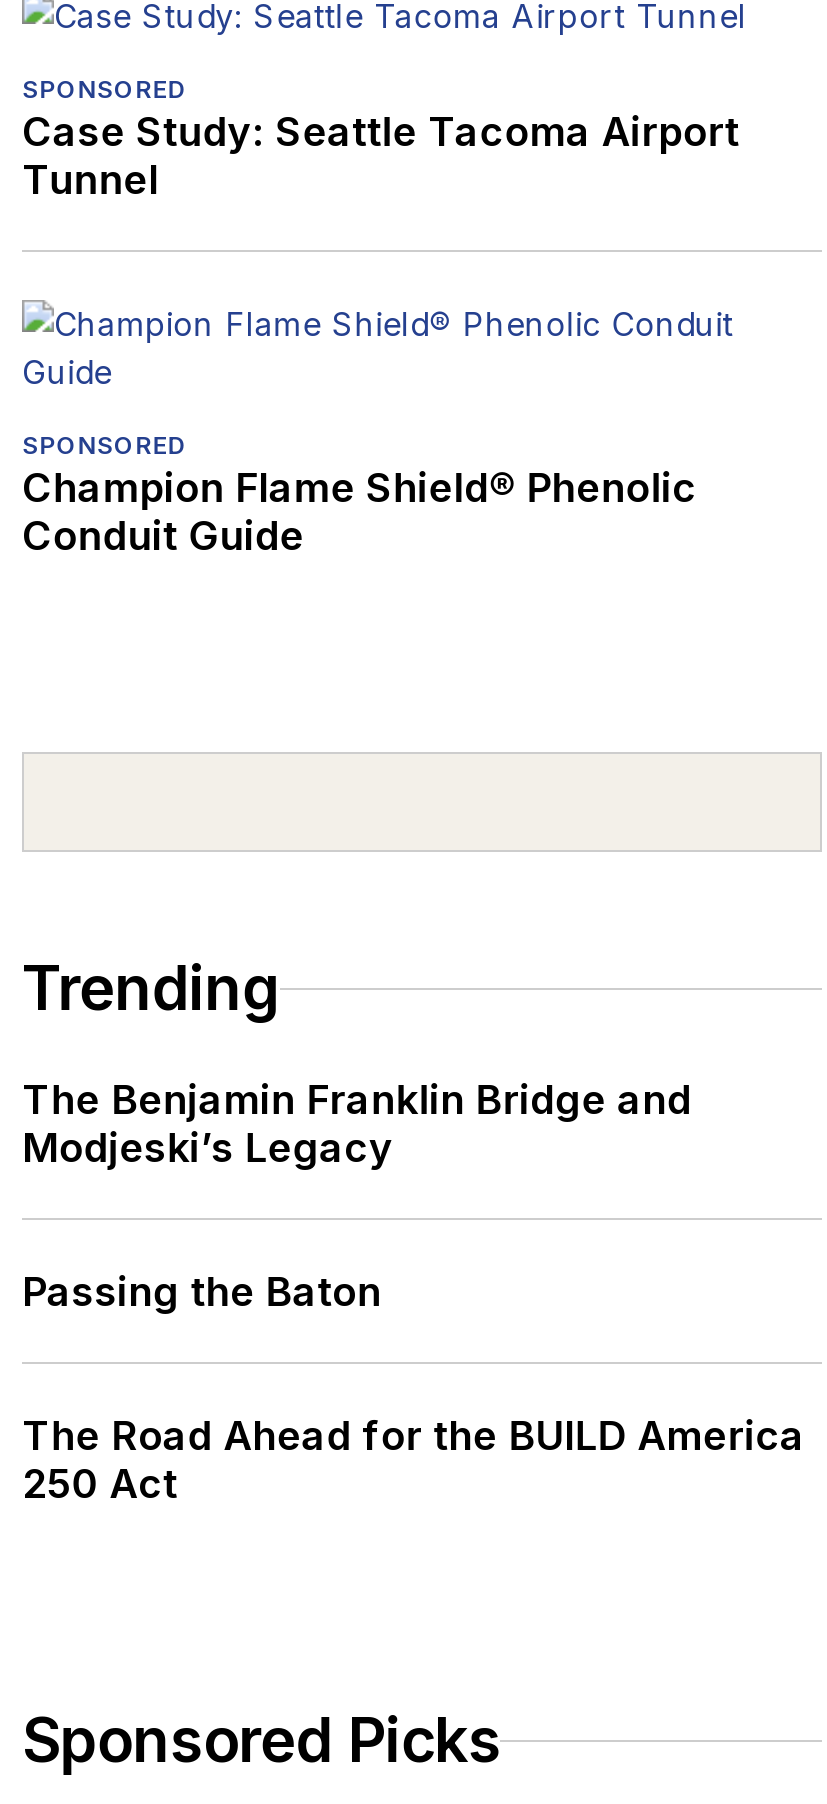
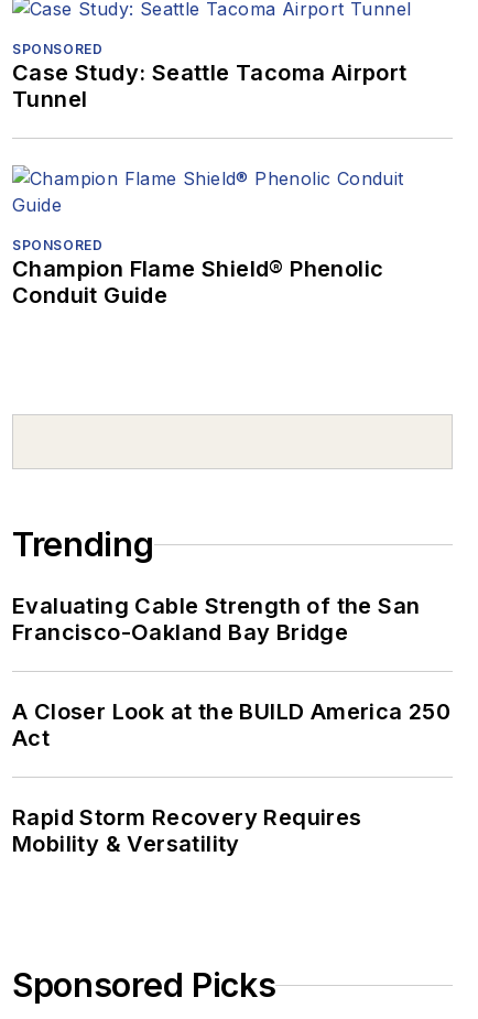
- The Benjamin Franklin Bridge and
- Modjeski’s Legacy
+ Evaluating Cable Strength of the San
+ Francisco-Oakland Bay Bridge

- Passing the Baton
+ A Closer Look at the BUILD America 250
+ Act

- The Road Ahead for the BUILD America
- 250 Act
+ Rapid Storm Recovery Requires
+ Mobility & Versatility
